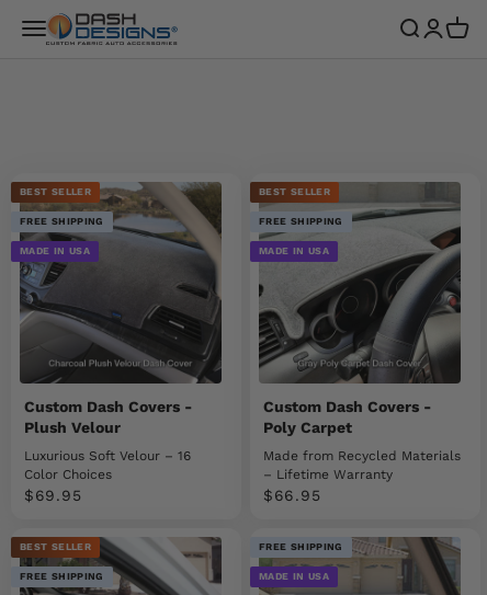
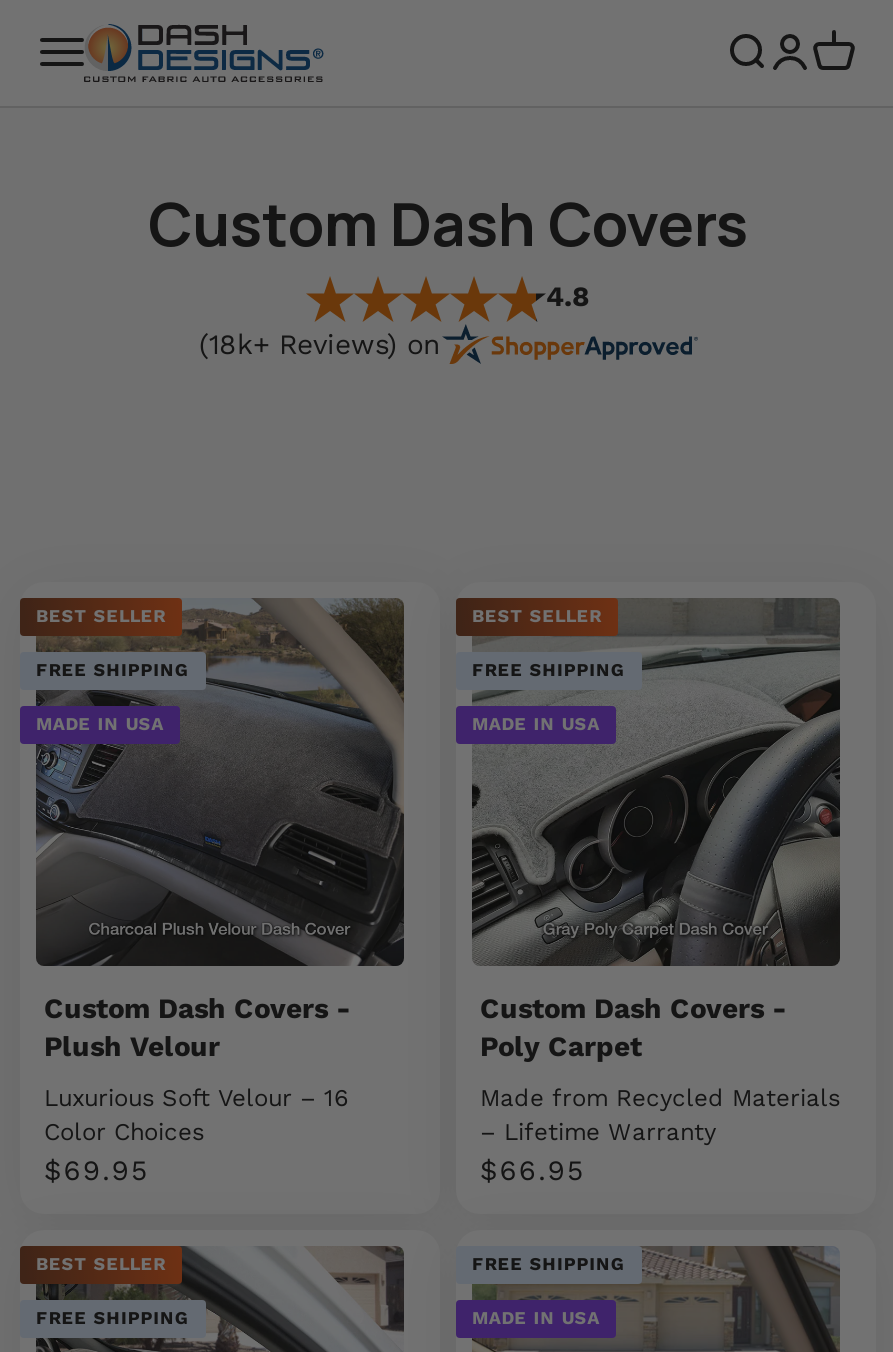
+ Custom Dash Covers
+ 4.8
+ (18k+ Reviews) on
